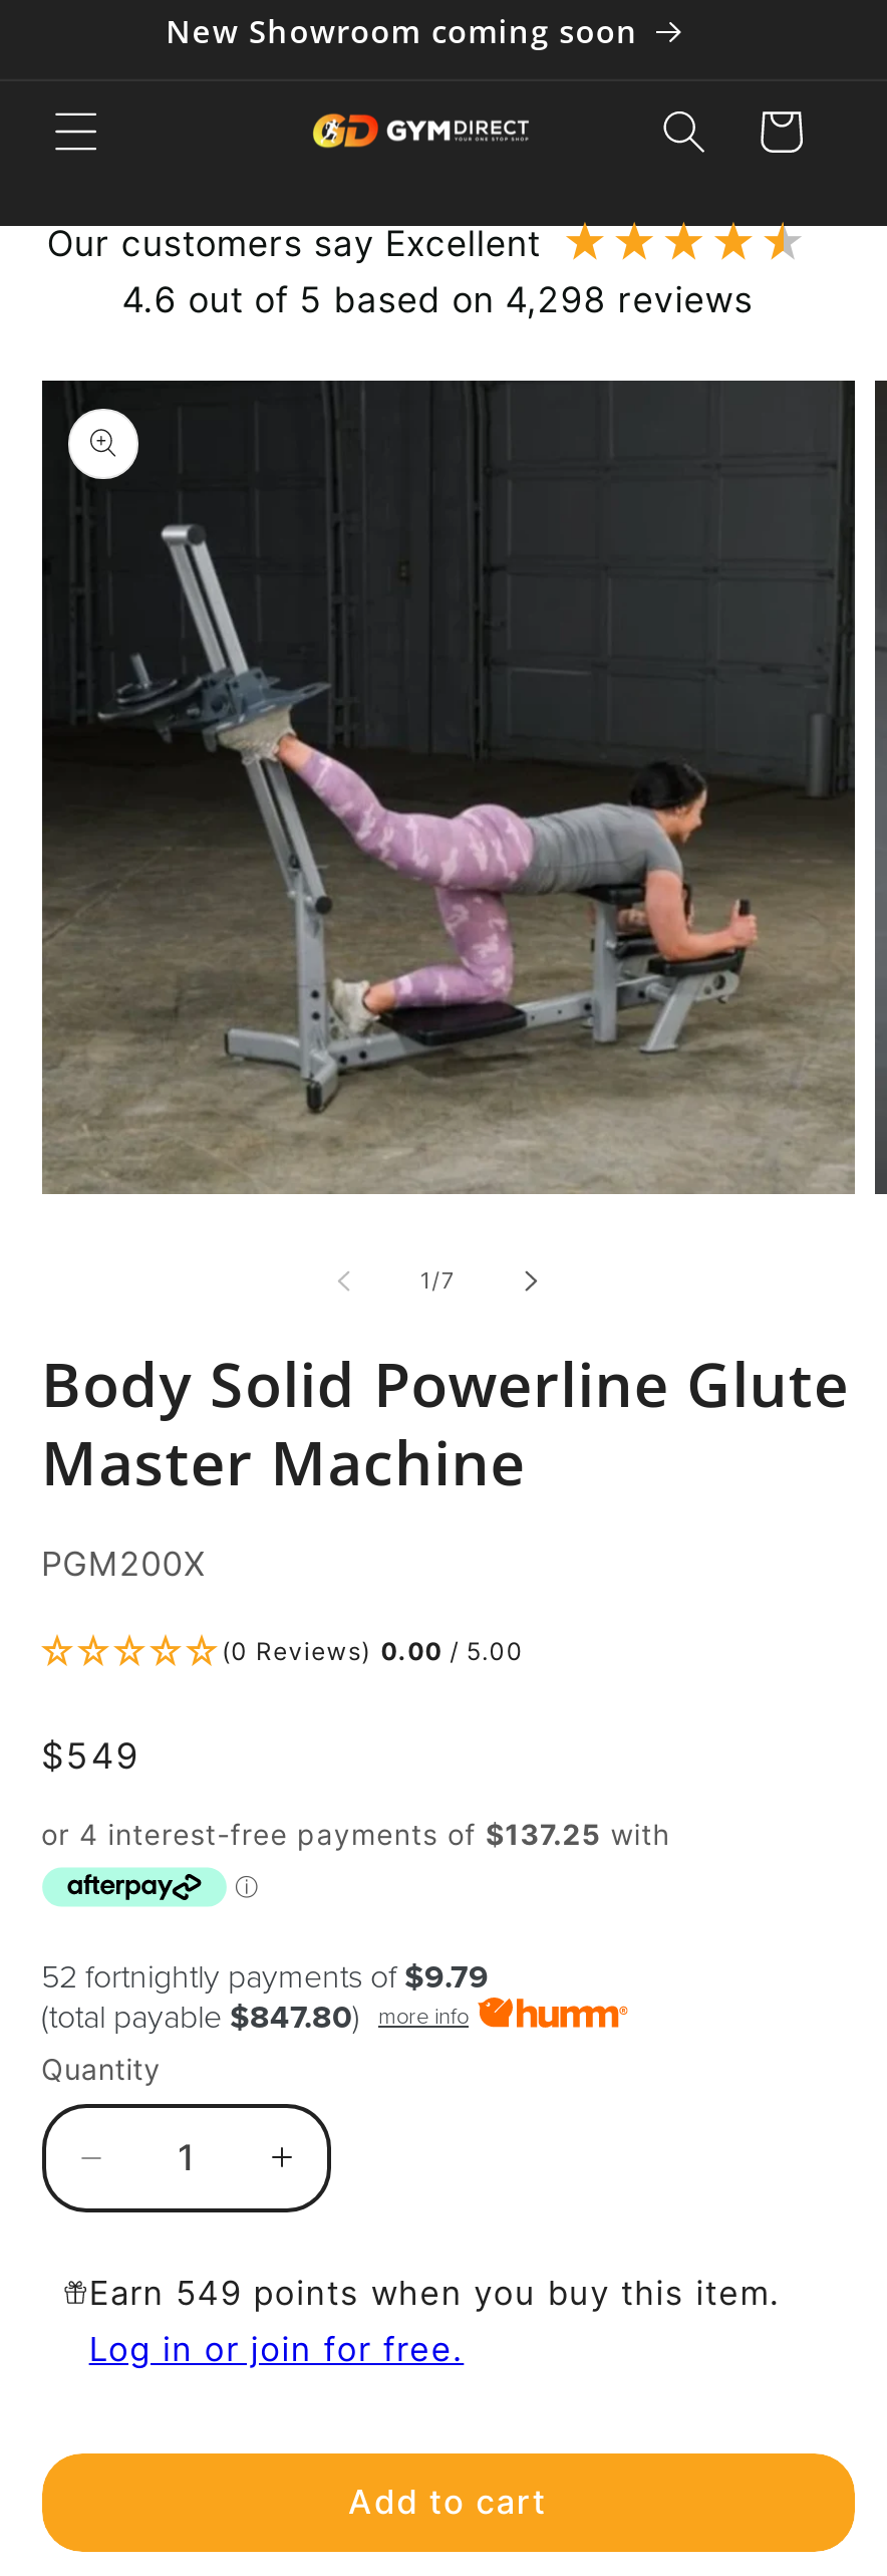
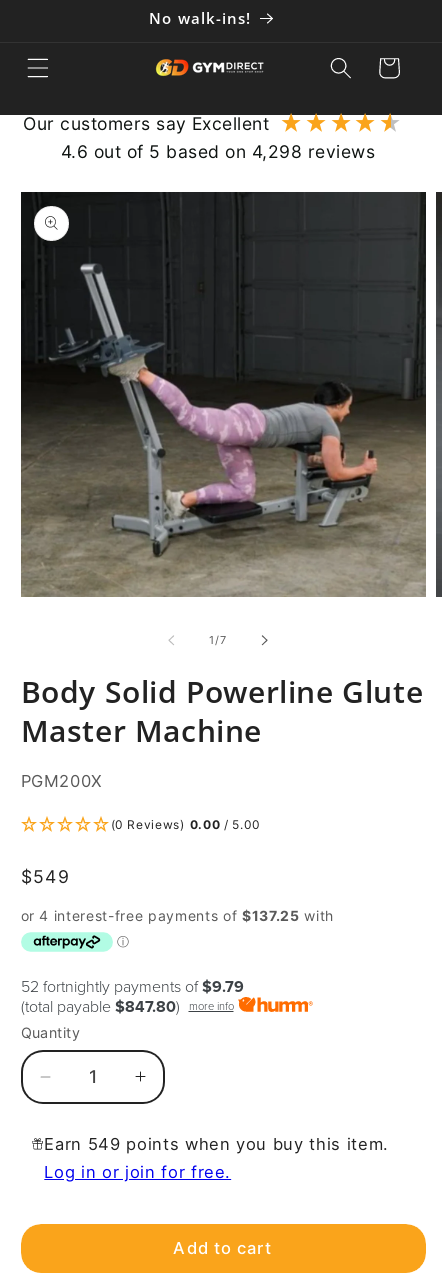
- New Showroom coming soon
+ No walk-ins!
